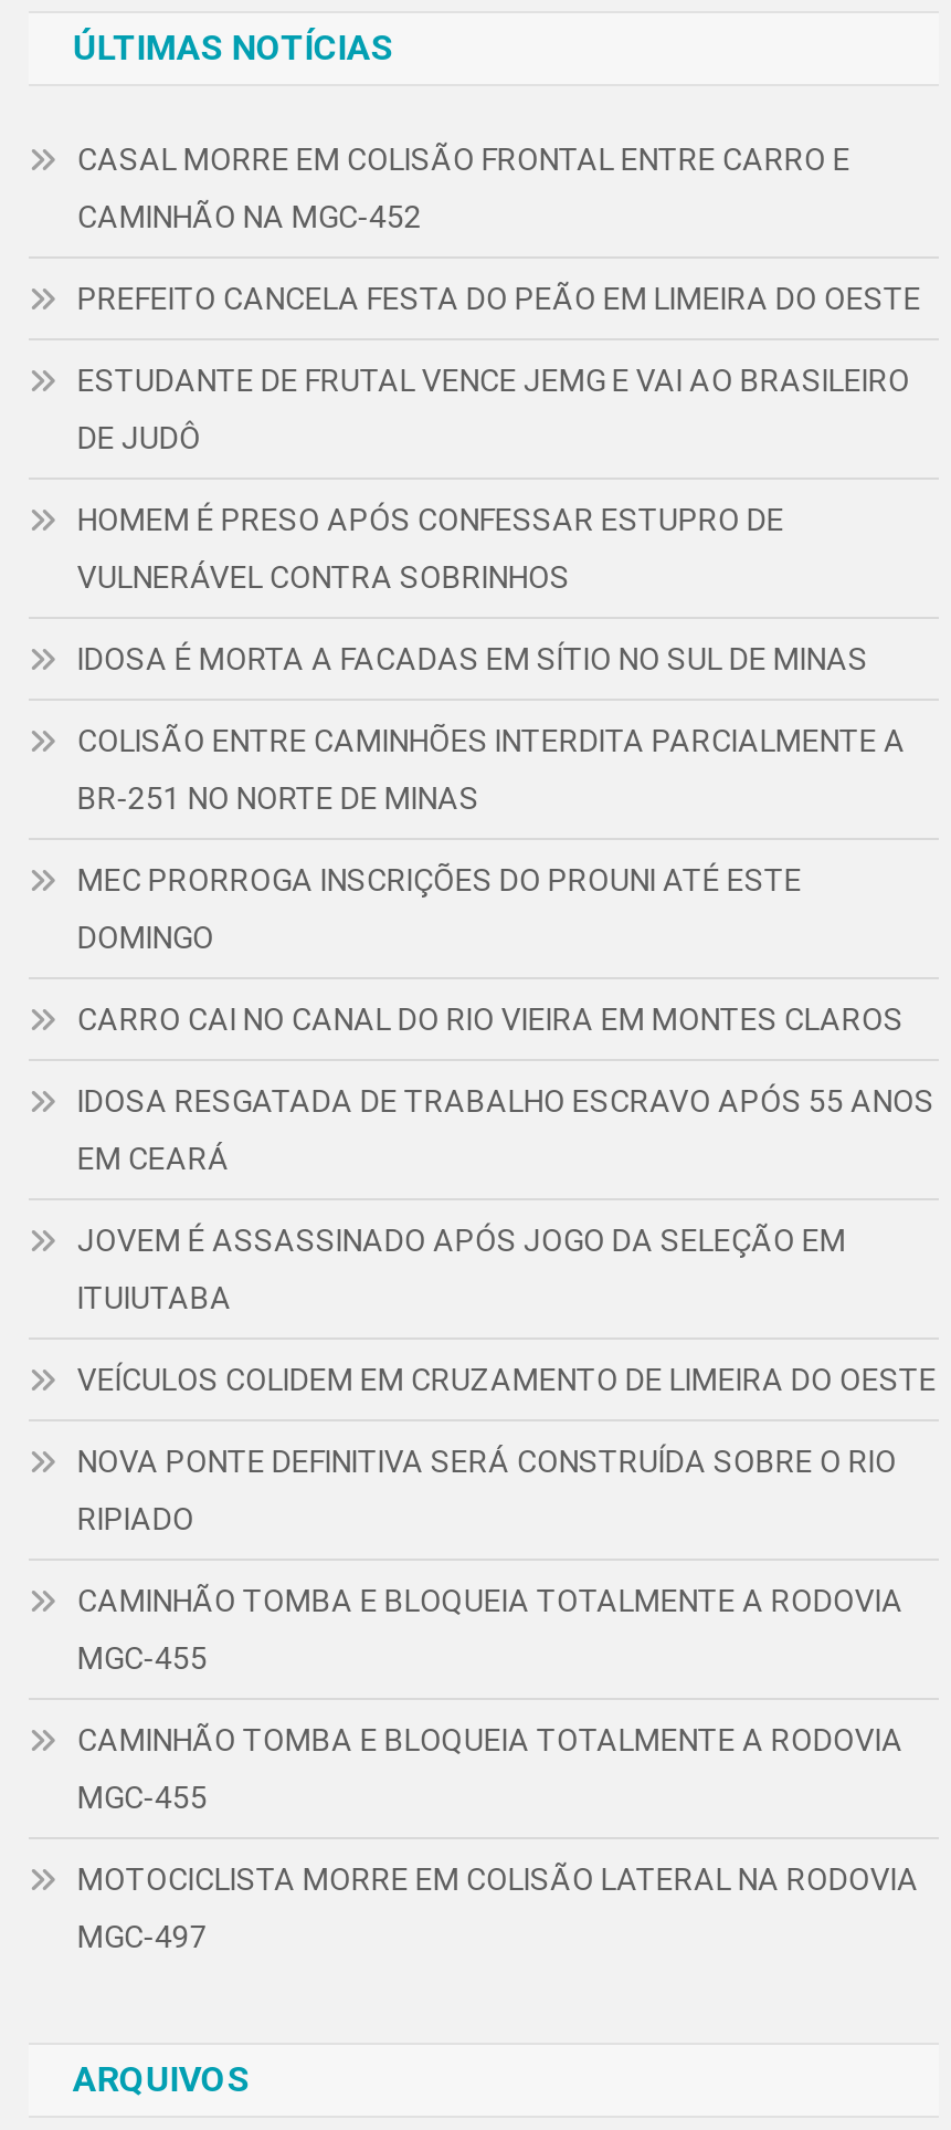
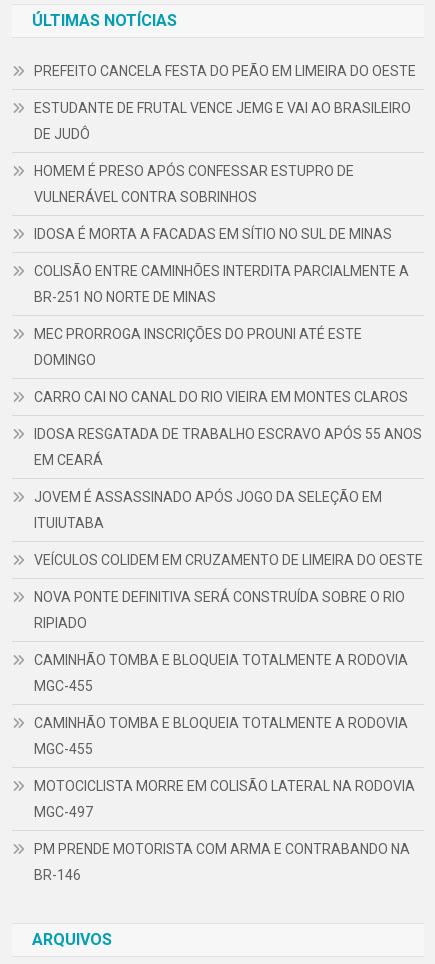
- CASAL MORRE EM COLISÃO FRONTAL ENTRE CARRO E
- CAMINHÃO NA MGC-452

moved up: PREFEITO CANCELA FESTA DO PEÃO EM LIMEIRA DO OESTE | ESTUDANTE DE FRUTAL VENCE JEMG E VAI AO BRASILEIRO | DE JUDÔ | ... | MOTOCICLISTA MORRE EM COLISÃO LATERAL NA RODOVIA | MGC-497

+ PM PRENDE MOTORISTA COM ARMA E CONTRABANDO NA
+ BR-146
